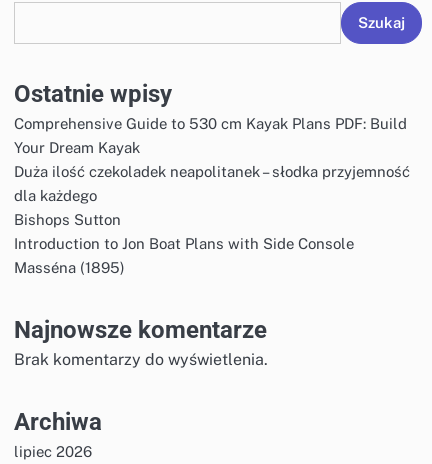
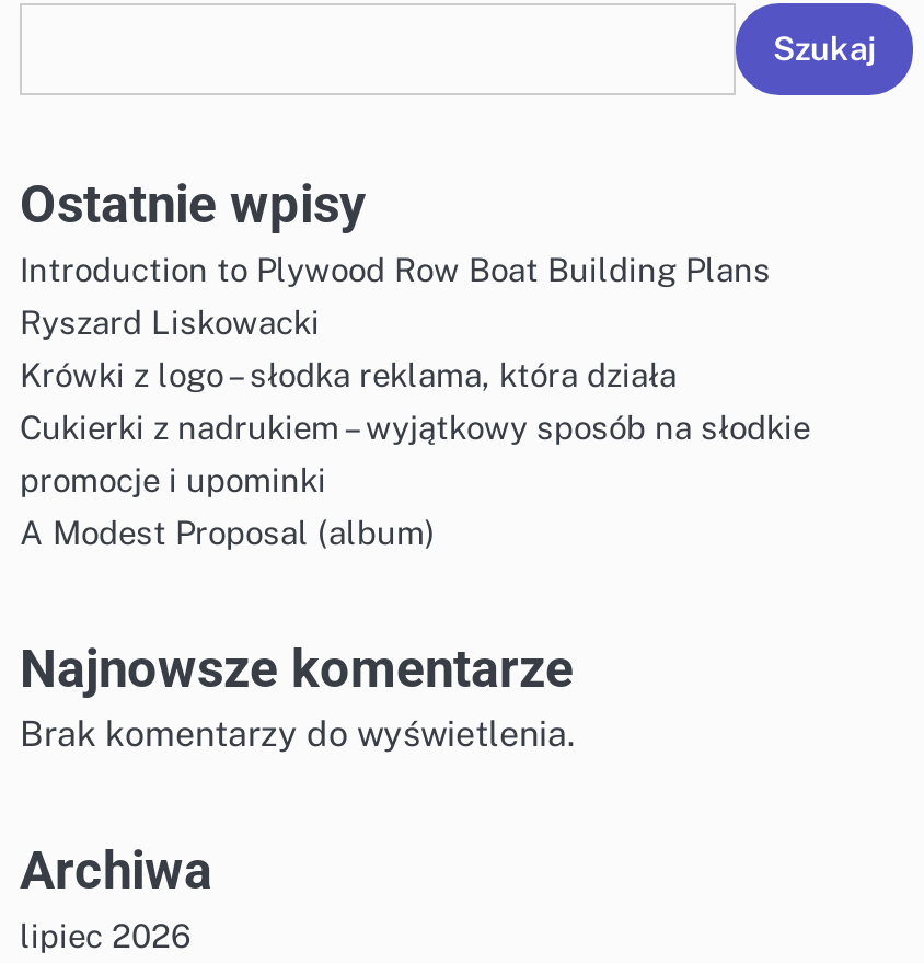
- Comprehensive Guide to 530 cm Kayak Plans PDF: Build
- Your Dream Kayak
- Duża ilość czekoladek neapolitanek – słodka przyjemność
- dla każdego
- Bishops Sutton
- Introduction to Jon Boat Plans with Side Console
- Masséna (1895)
+ Introduction to Plywood Row Boat Building Plans
+ Ryszard Liskowacki
+ Krówki z logo – słodka reklama, która działa
+ Cukierki z nadrukiem – wyjątkowy sposób na słodkie
+ promocje i upominki
+ A Modest Proposal (album)
